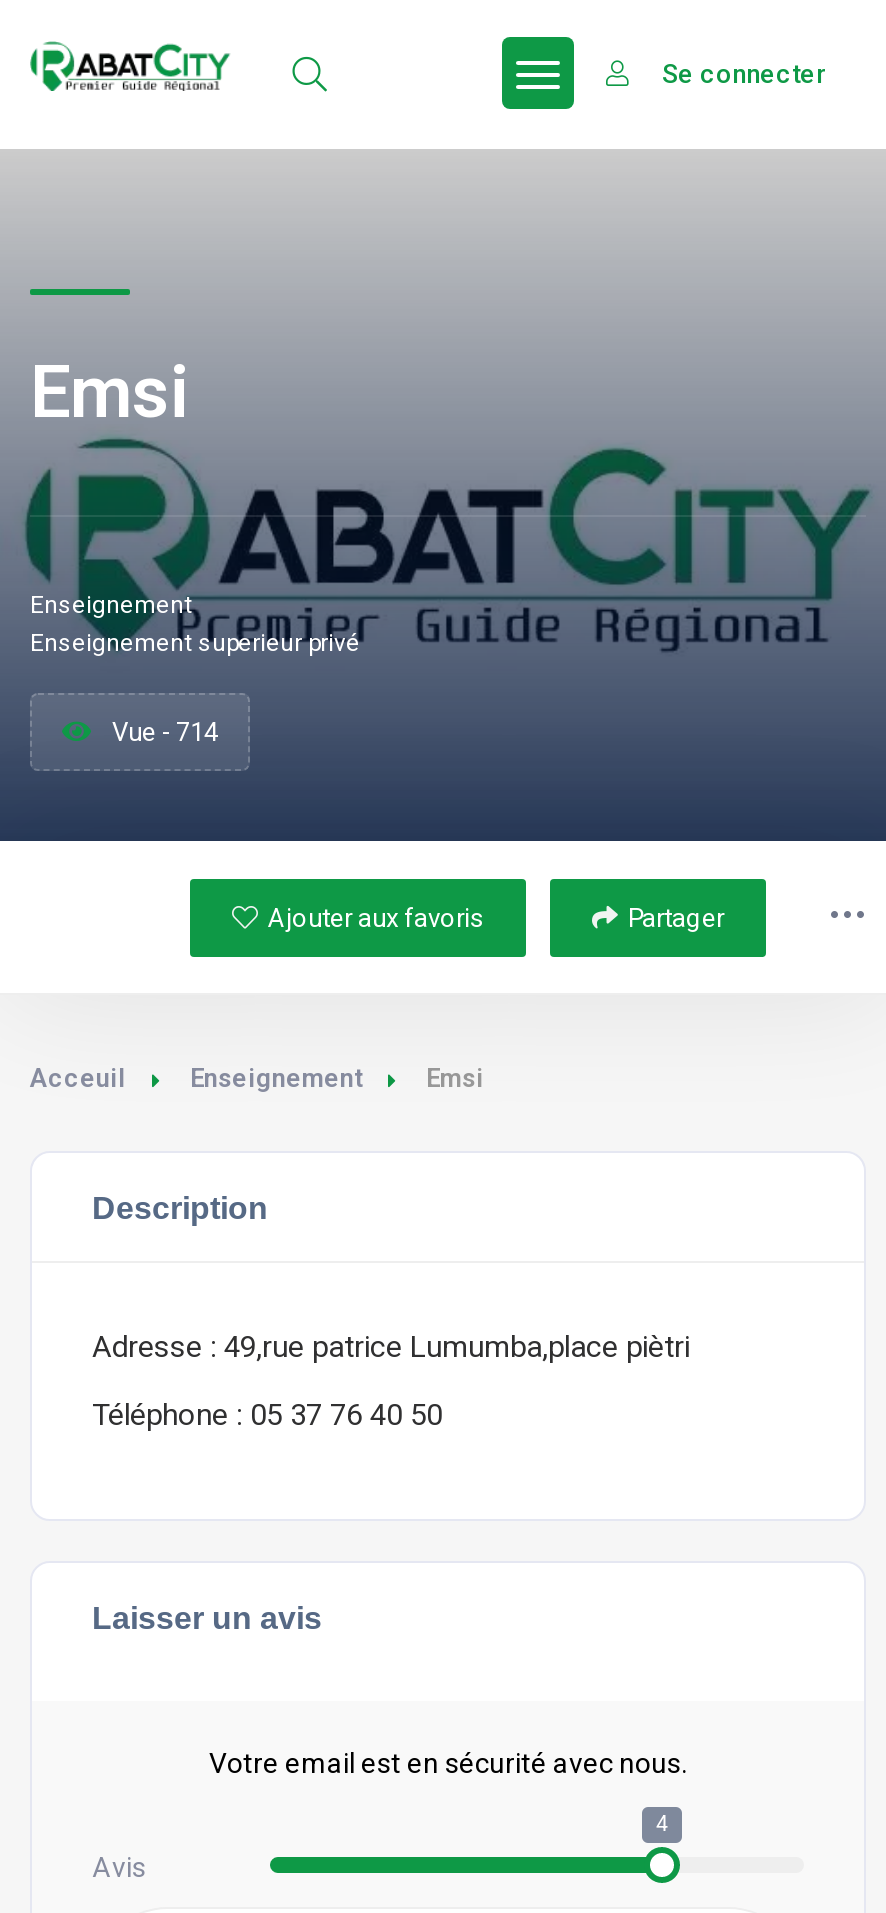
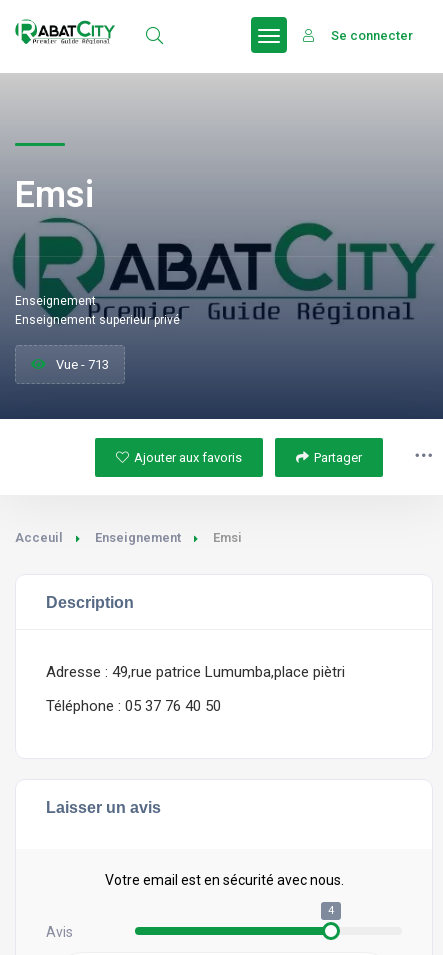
- Vue - 714
+ Vue - 713
